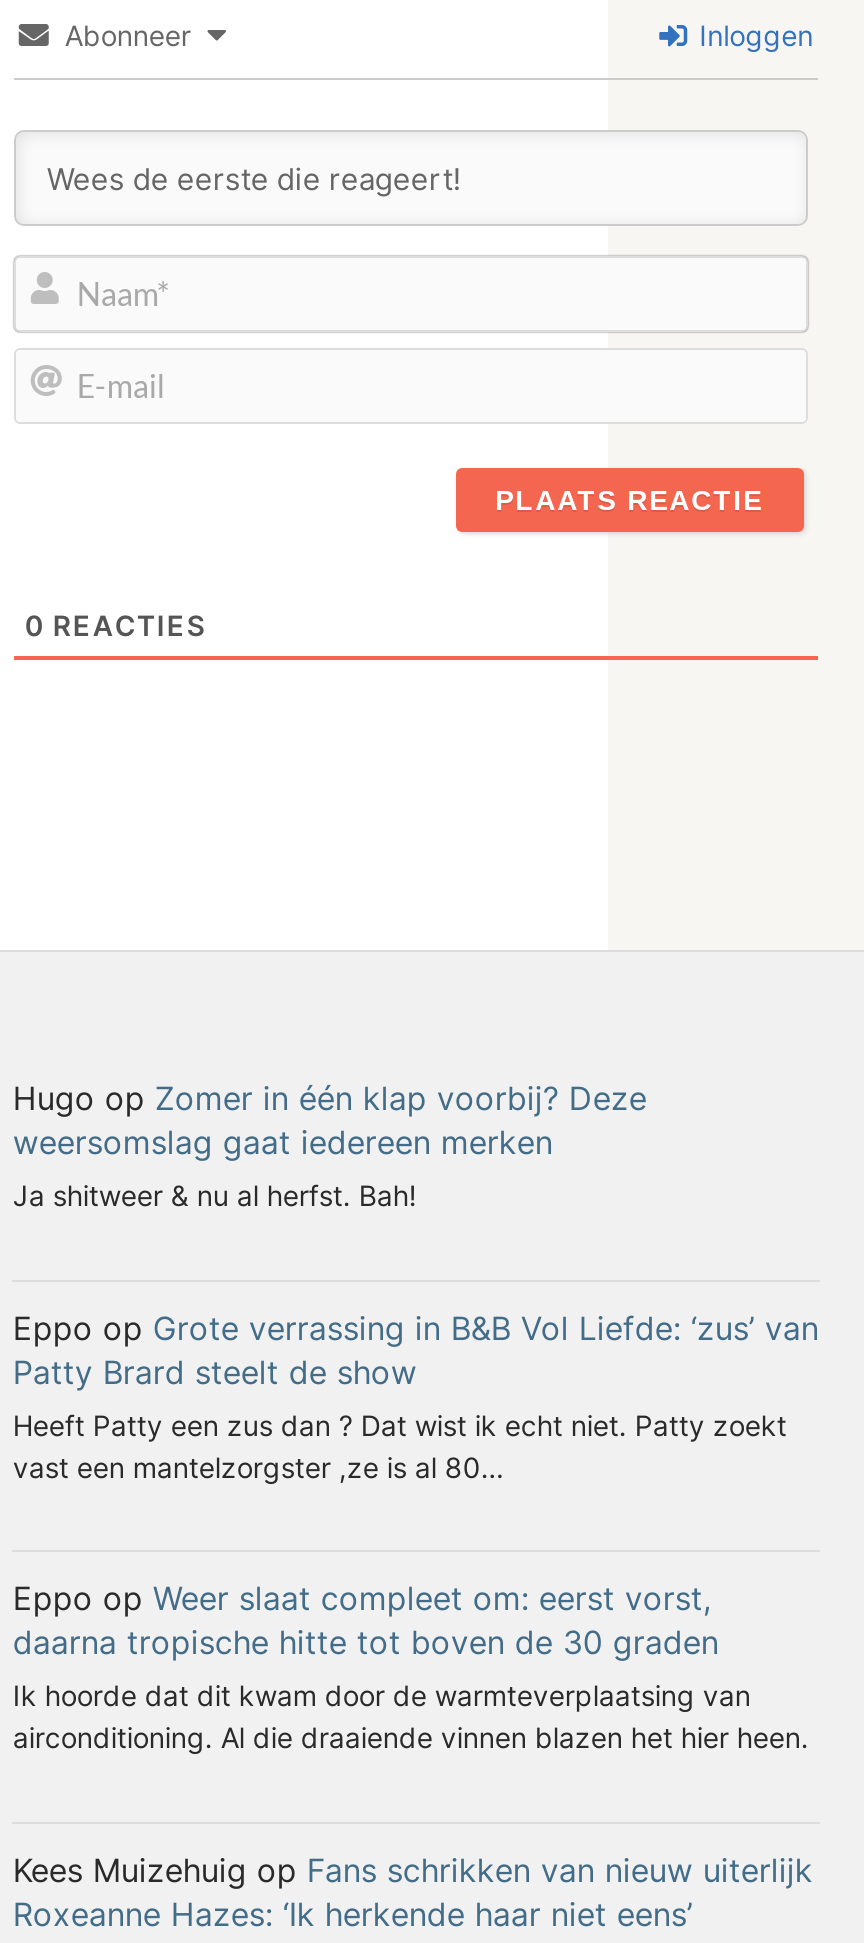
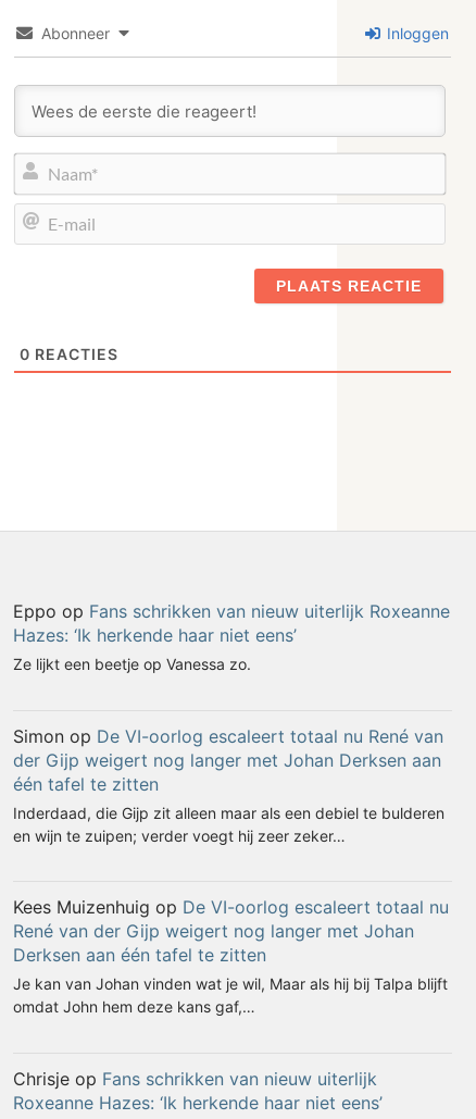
- Hugo op Zomer in één klap voorbij? Deze
- weersomslag gaat iedereen merken
- Ja shitweer & nu al herfst. Bah!
+ Eppo op Fans schrikken van nieuw uiterlijk Roxeanne
+ Hazes: ‘Ik herkende haar niet eens’
+ Ze lijkt een beetje op Vanessa zo.

- Eppo op Grote verrassing in B&B Vol Liefde: ‘zus’ van
- Patty Brard steelt de show
- Heeft Patty een zus dan ? Dat wist ik echt niet. Patty zoekt
- vast een mantelzorgster ,ze is al 80…
+ Simon op De VI-oorlog escaleert totaal nu René van
+ der Gijp weigert nog langer met Johan Derksen aan
+ één tafel te zitten
+ Inderdaad, die Gijp zit alleen maar als een debiel te bulderen
+ en wijn te zuipen; verder voegt hij zeer zeker…

- Eppo op Weer slaat compleet om: eerst vorst,
- daarna tropische hitte tot boven de 30 graden
- Ik hoorde dat dit kwam door de warmteverplaatsing van
- airconditioning. Al die draaiende vinnen blazen het hier heen.
+ Kees Muizenhuig op De VI-oorlog escaleert totaal nu
+ René van der Gijp weigert nog langer met Johan
+ Derksen aan één tafel te zitten
+ Je kan van Johan vinden wat je wil, Maar als hij bij Talpa blijft
+ omdat John hem deze kans gaf,…

- Kees Muizehuig op Fans schrikken van nieuw uiterlijk
+ Chrisje op Fans schrikken van nieuw uiterlijk
